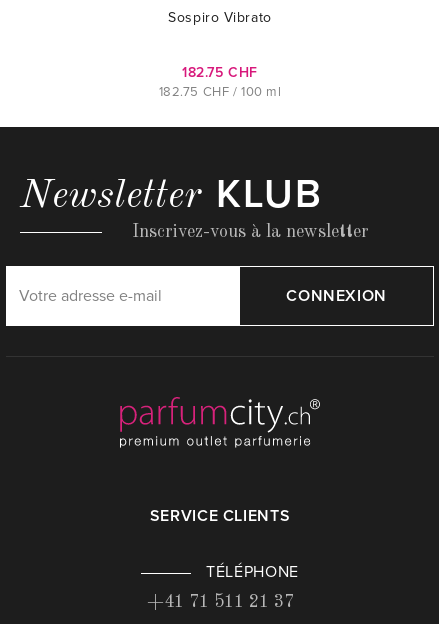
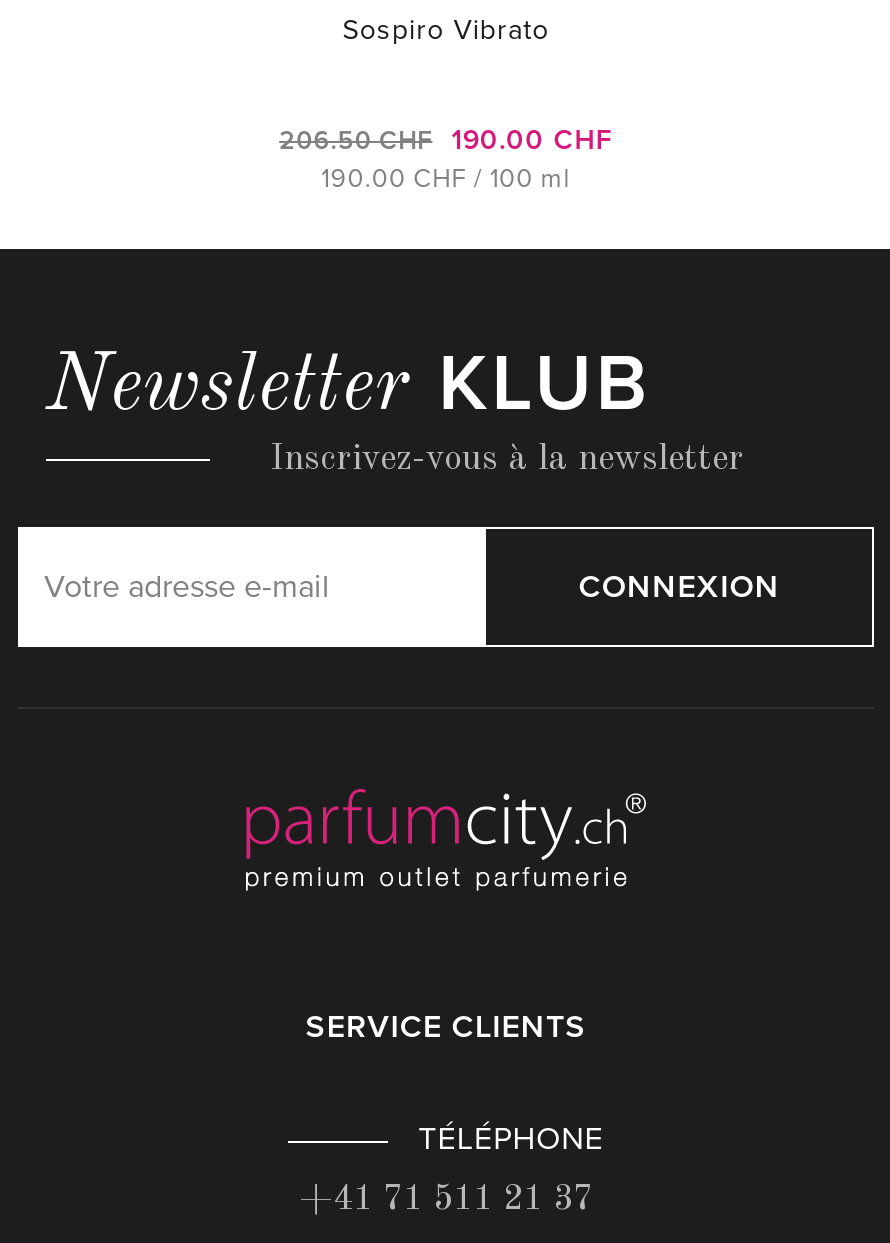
- 182.75 CHF
- 182.75 CHF / 100 ml
+ 206.50 CHF 190.00 CHF
+ 190.00 CHF / 100 ml
